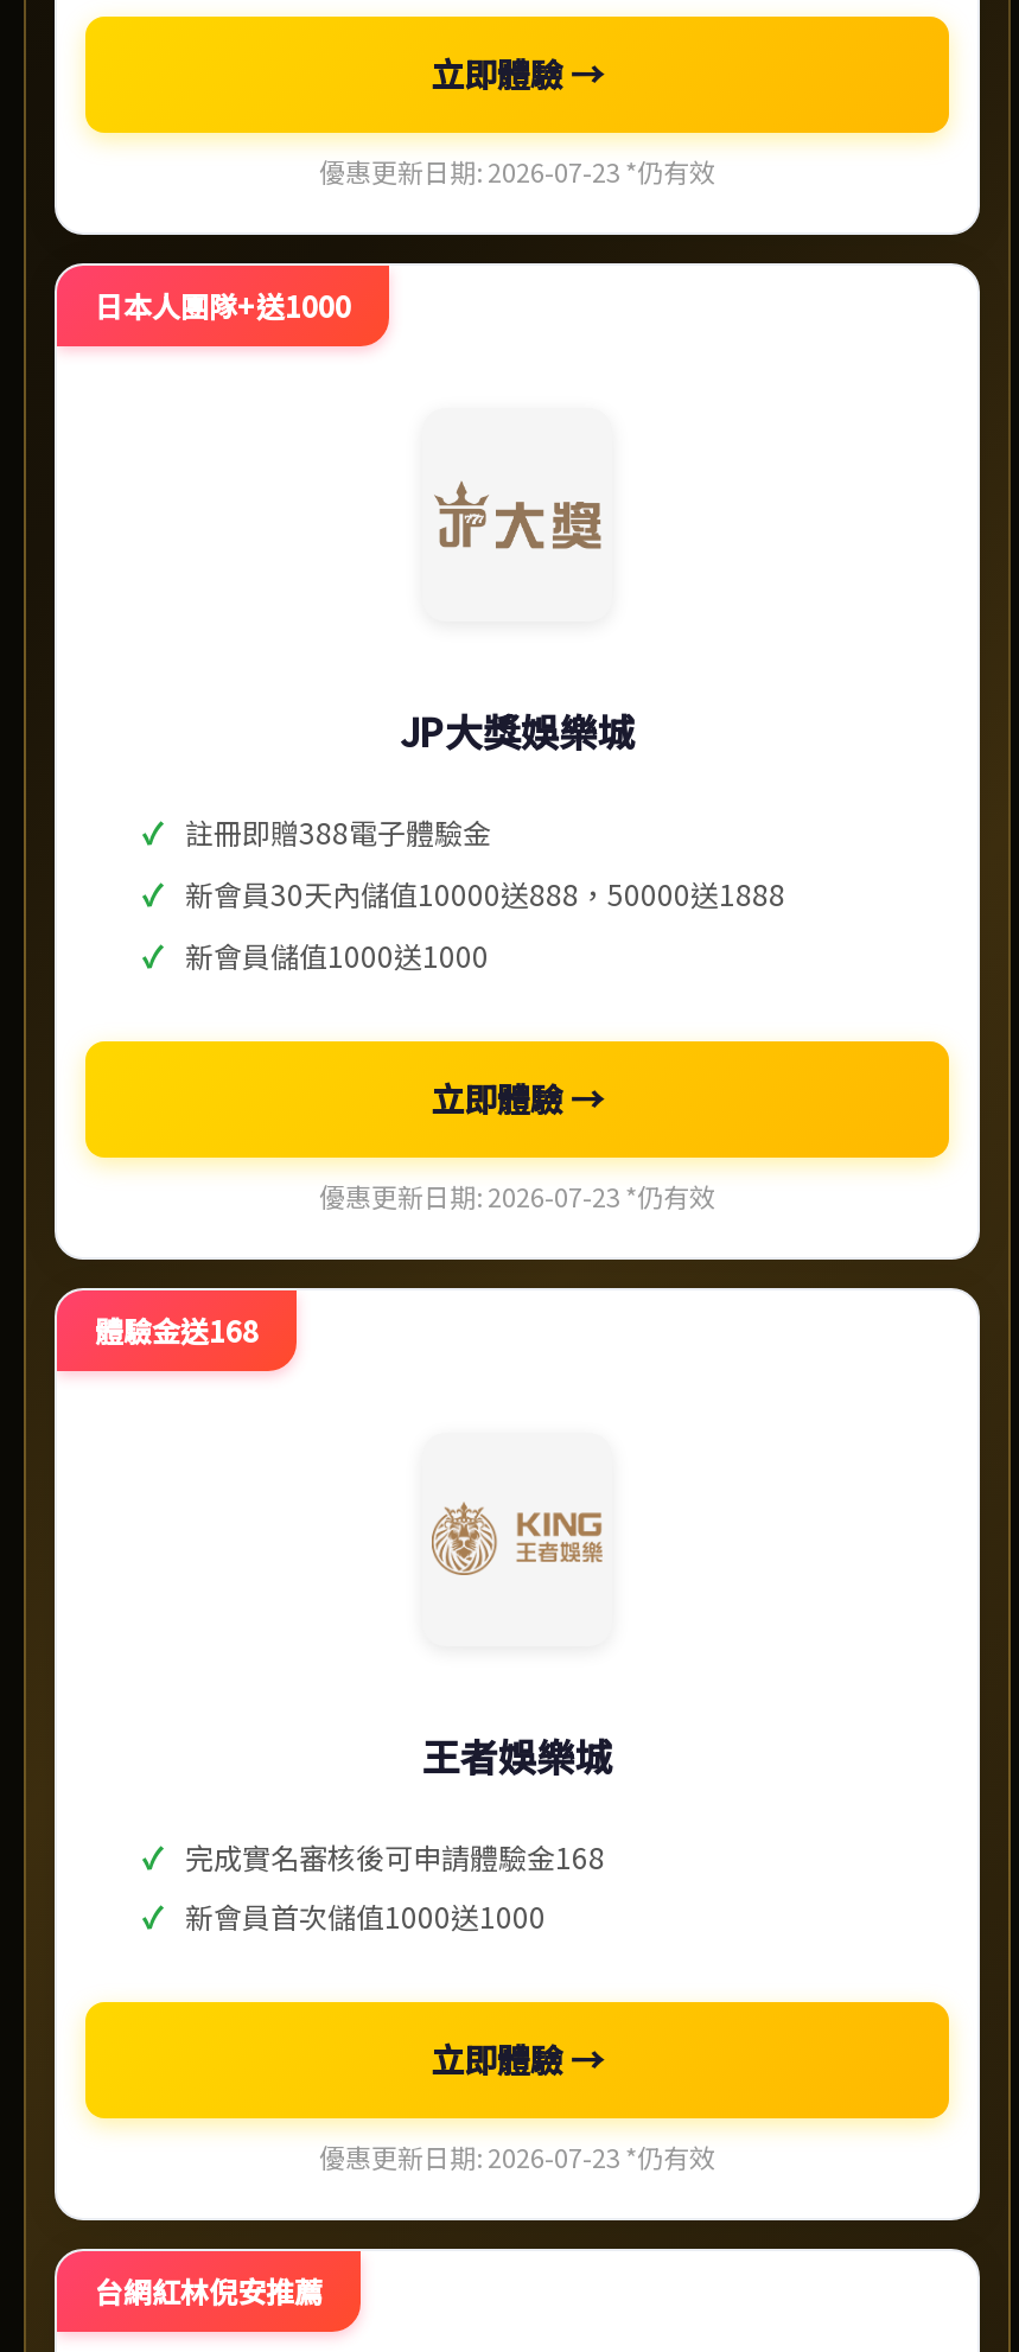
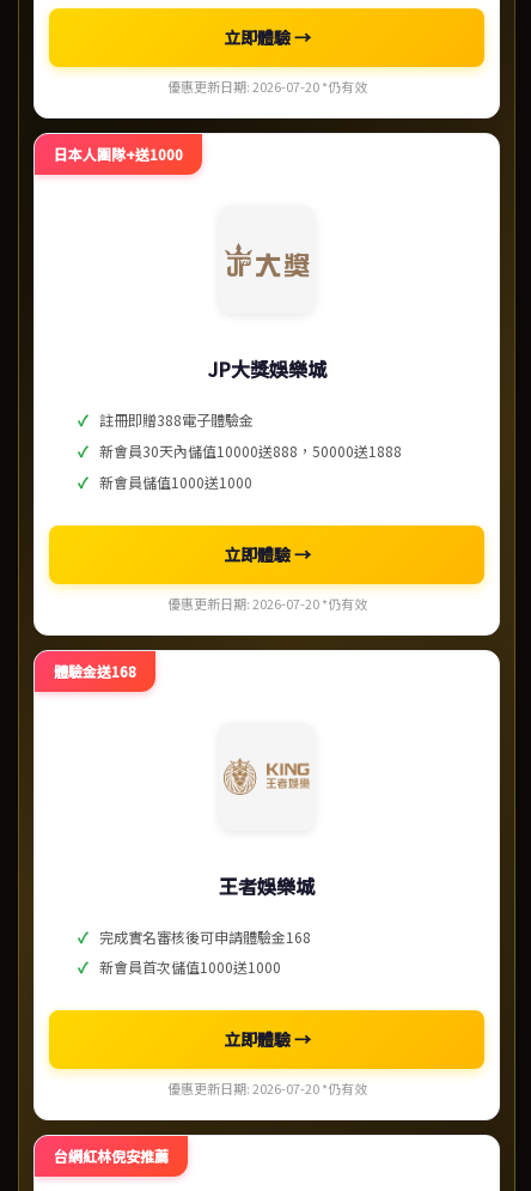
- 優惠更新日期: 2026-07-23 *仍有效
+ 優惠更新日期: 2026-07-20 *仍有效

- 優惠更新日期: 2026-07-23 *仍有效
+ 優惠更新日期: 2026-07-20 *仍有效

- 優惠更新日期: 2026-07-23 *仍有效
+ 優惠更新日期: 2026-07-20 *仍有效
